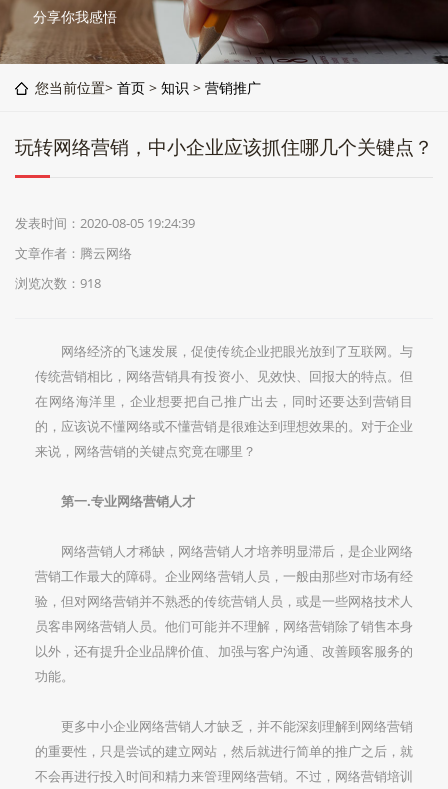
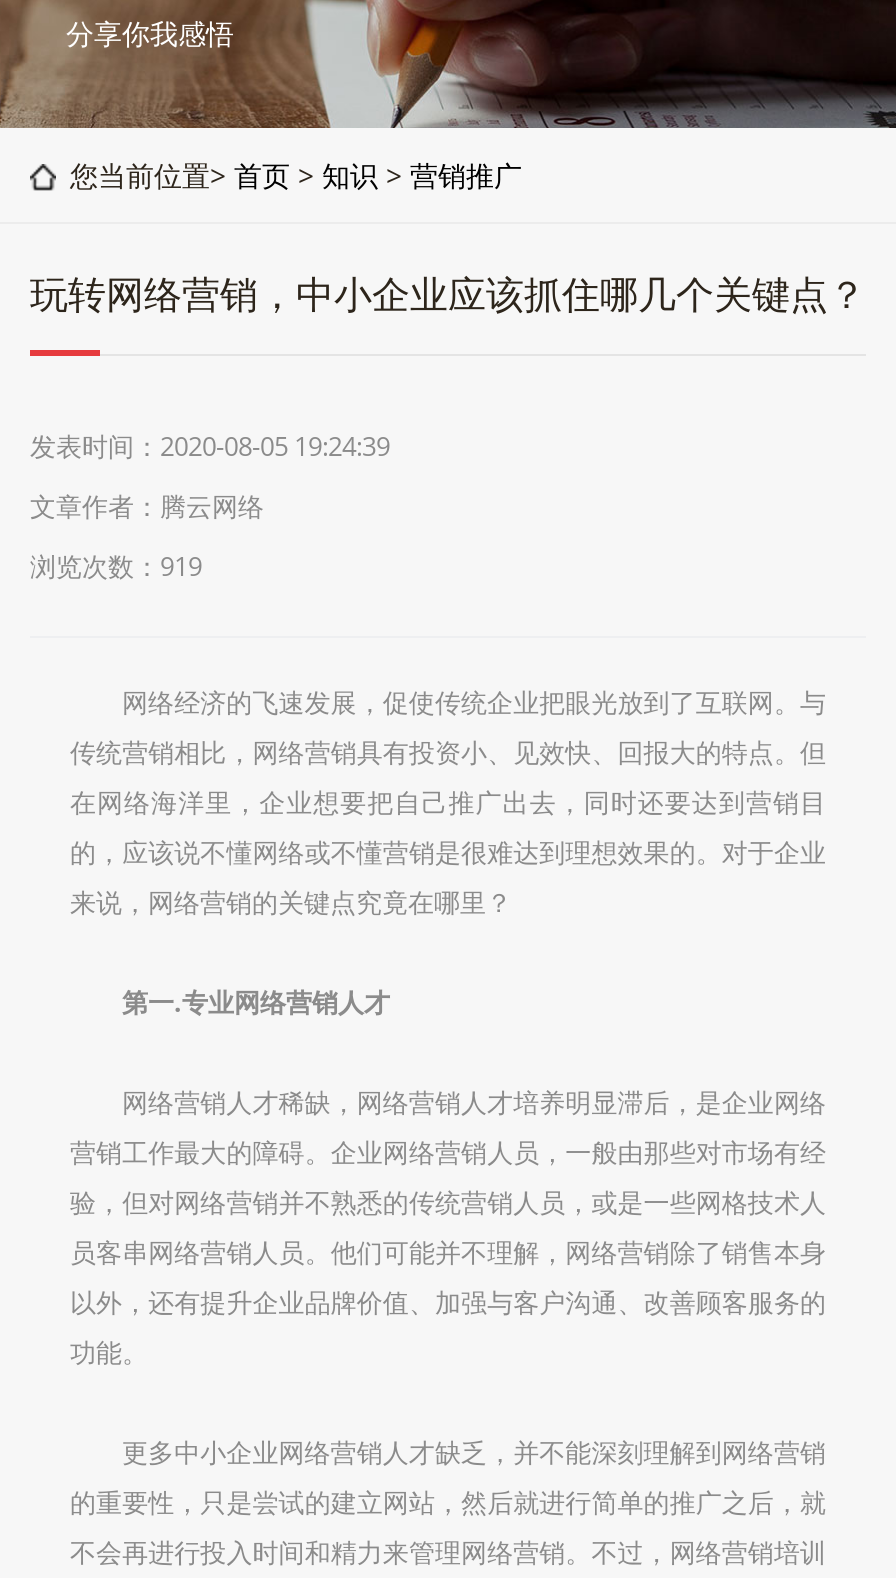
- 浏览次数：918
+ 浏览次数：919
